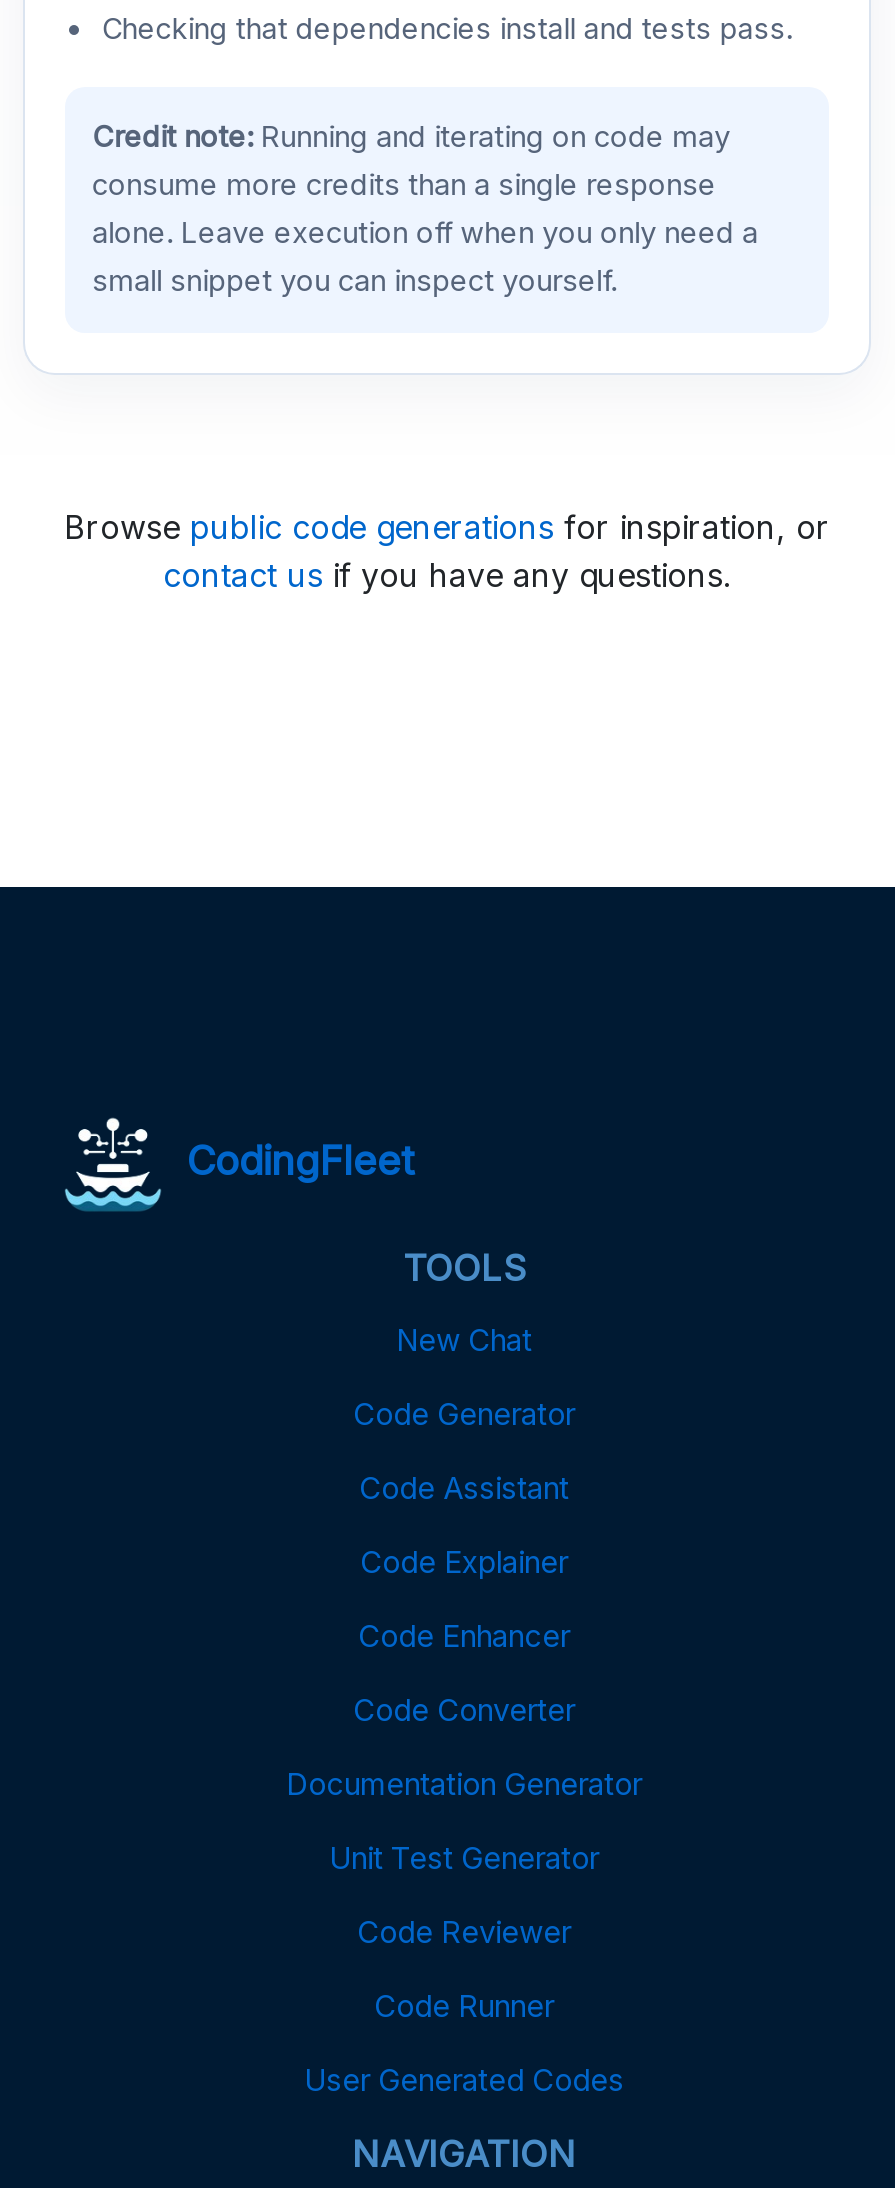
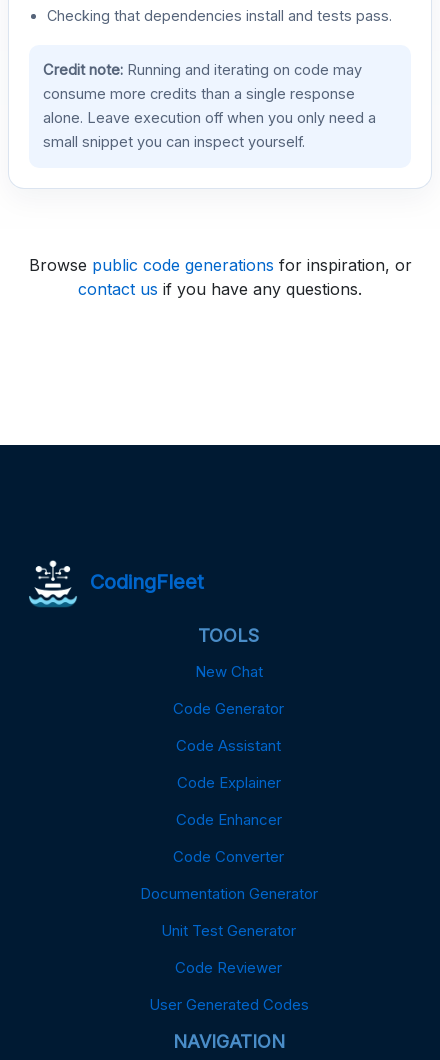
- Code Runner
